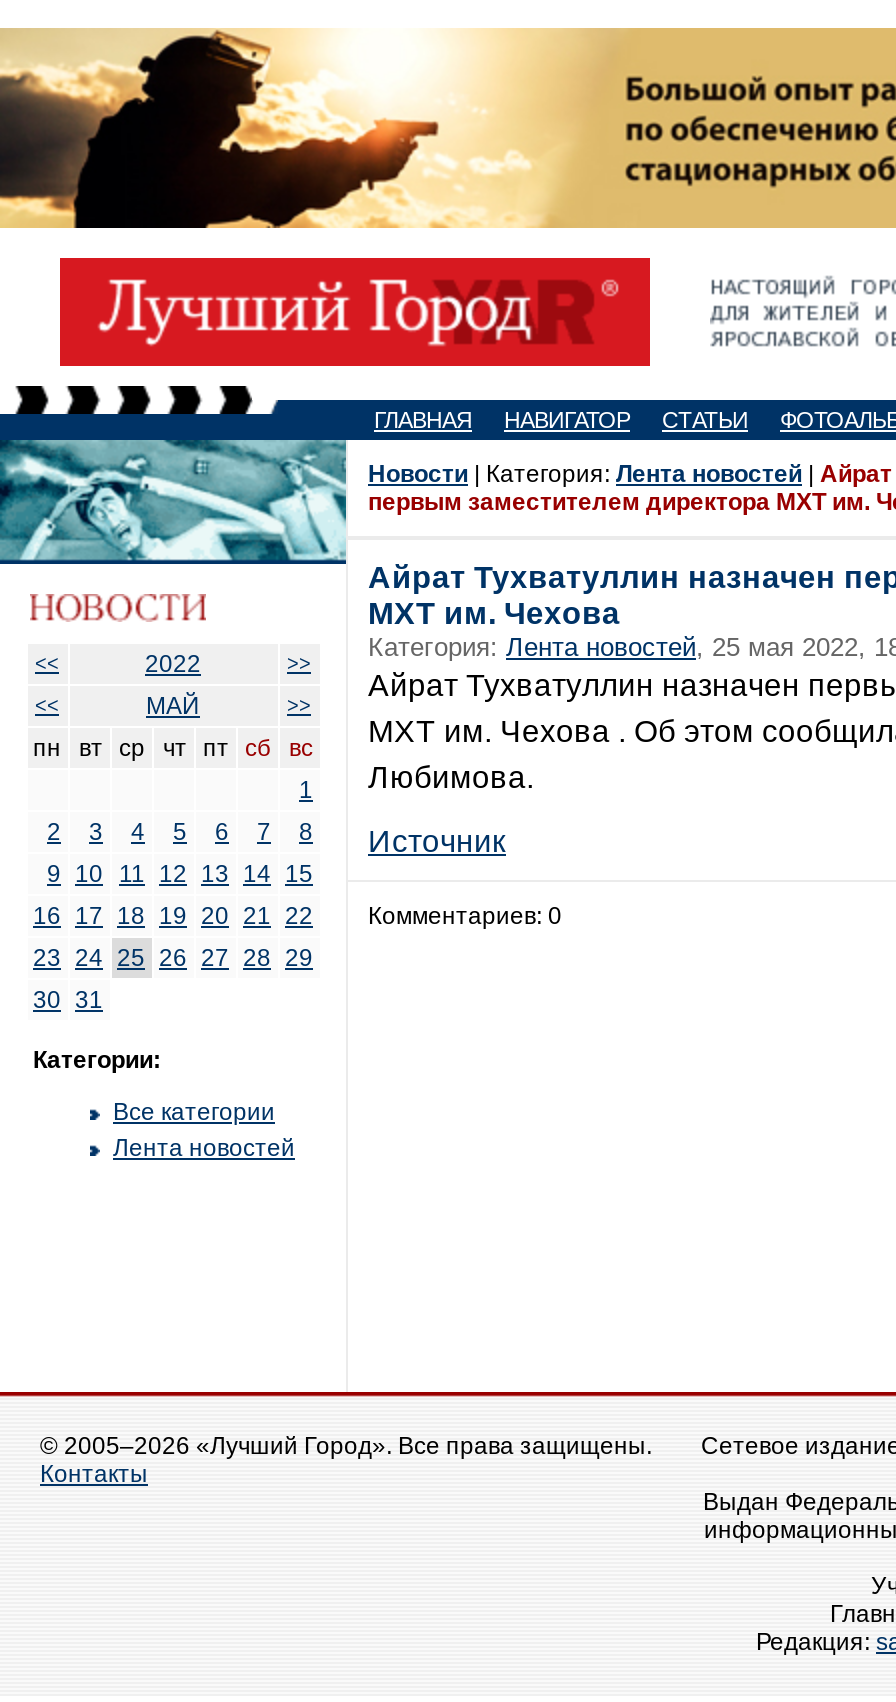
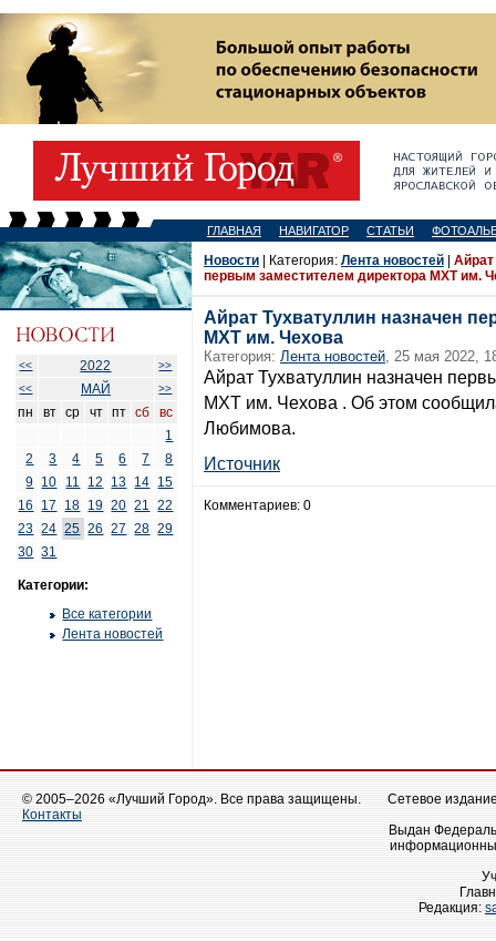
- [image]
+ [image]
